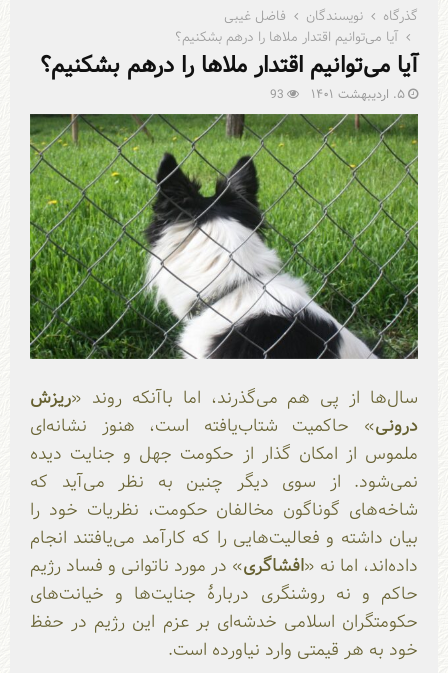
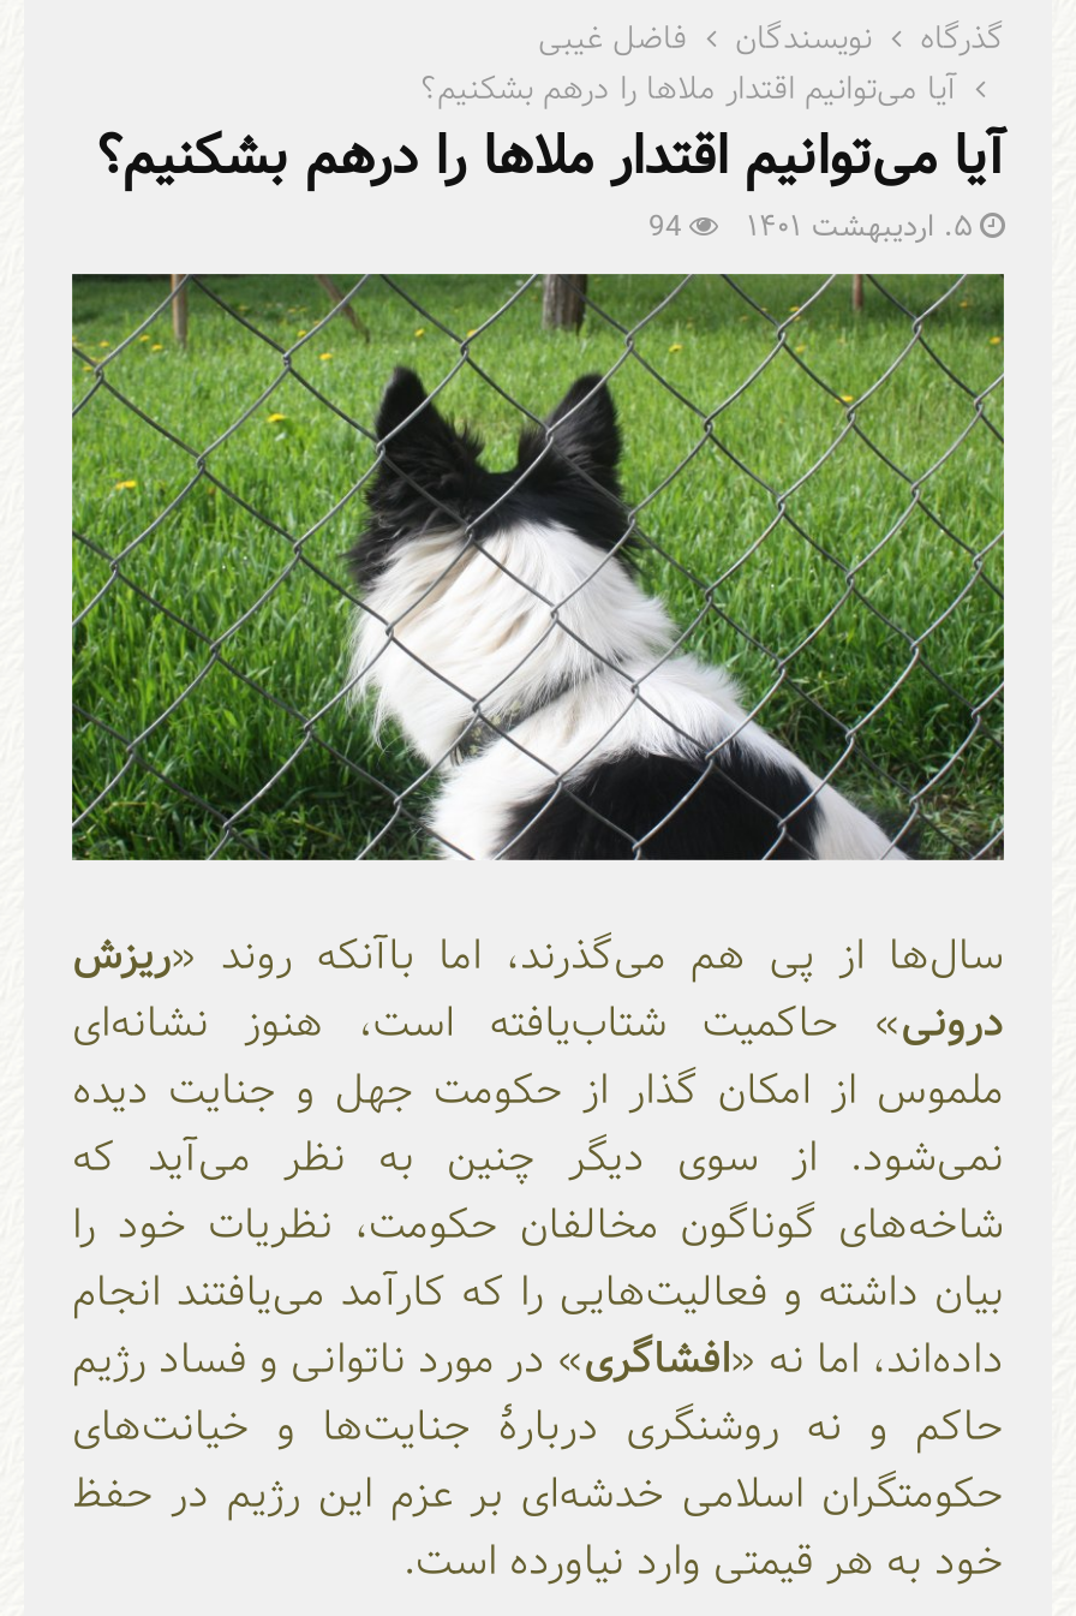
- 93
+ 94
